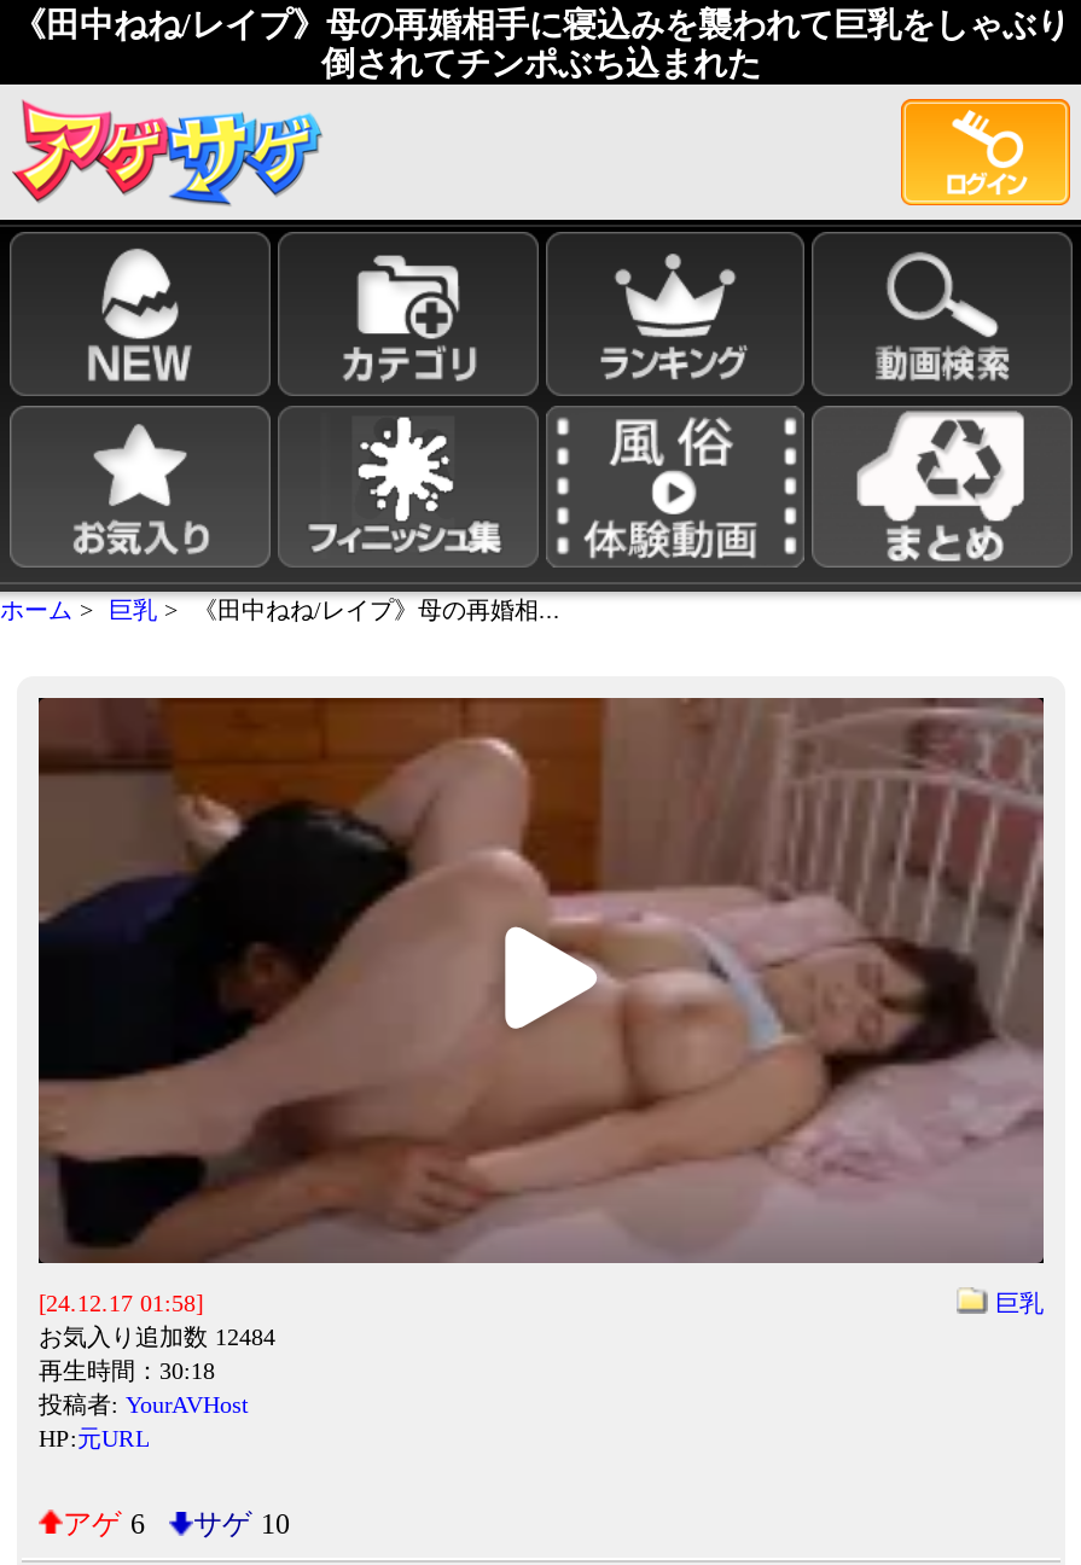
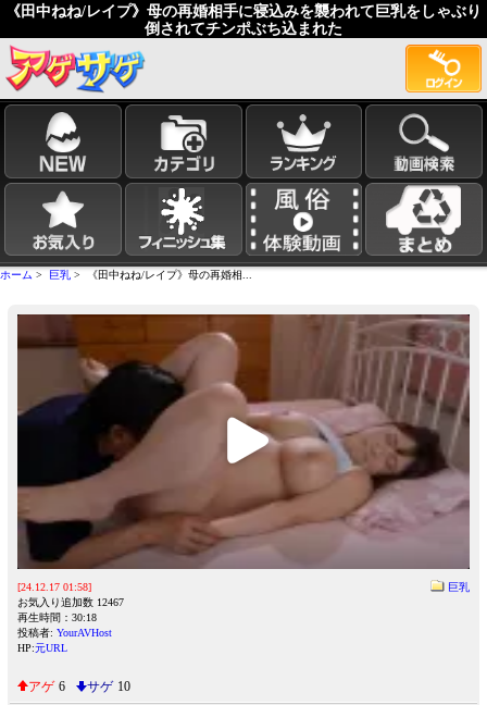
- お気入り追加数 12484
+ お気入り追加数 12467
